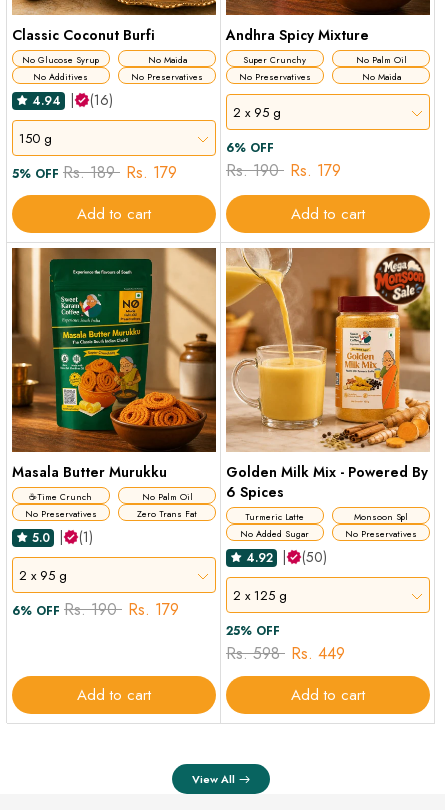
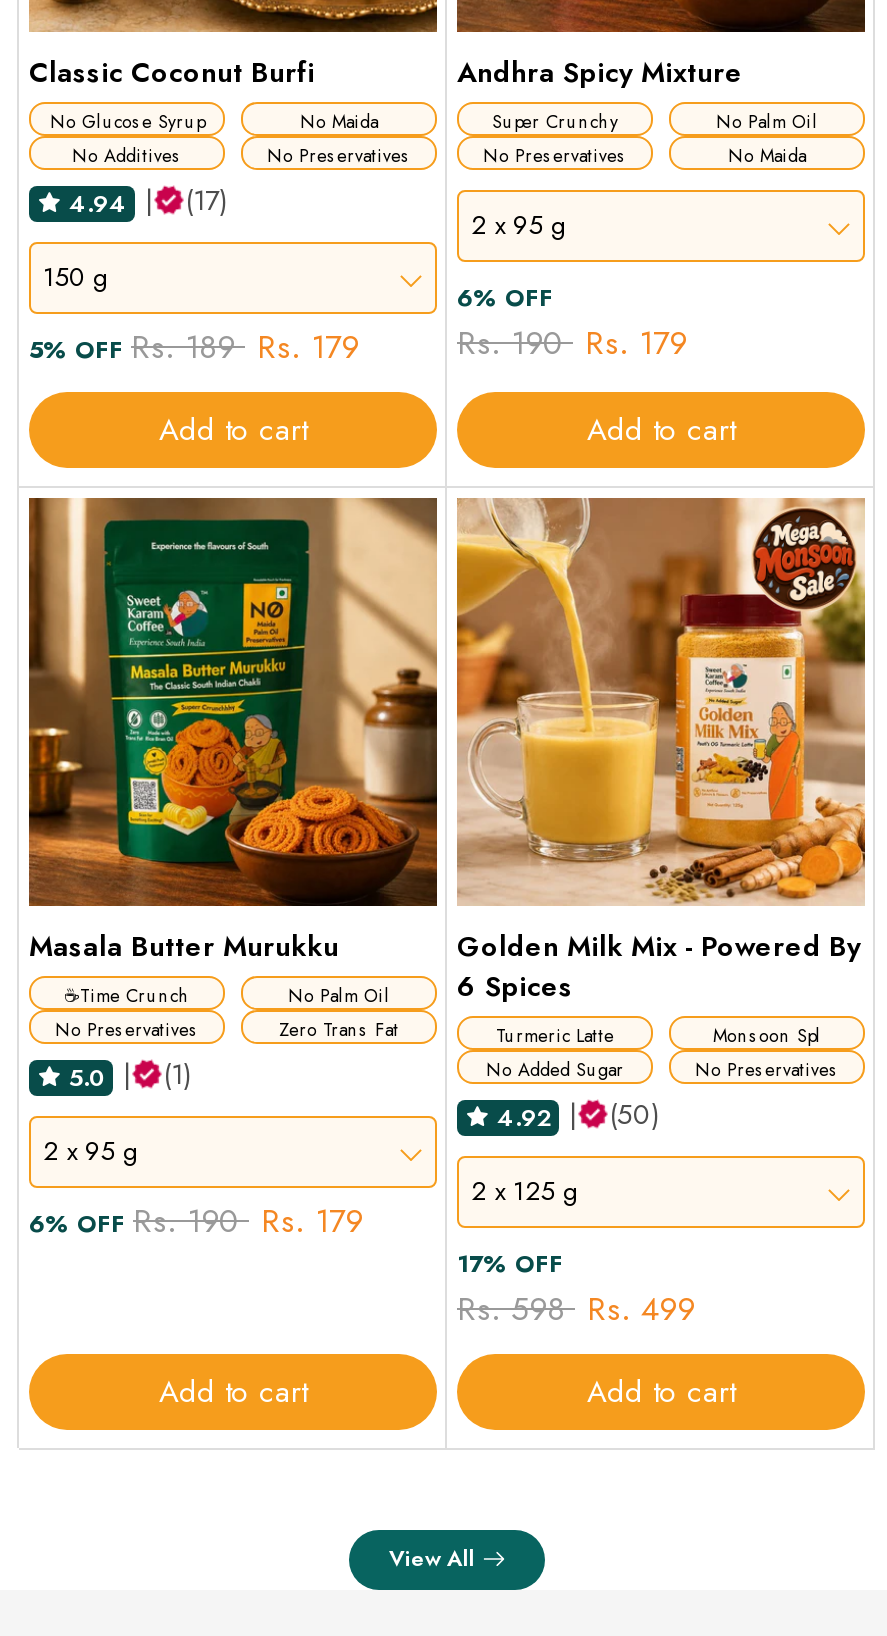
- (16)
+ (17)

- 25% OFF
+ 17% OFF

- Rs. 598 Rs. 449
+ Rs. 598 Rs. 499
